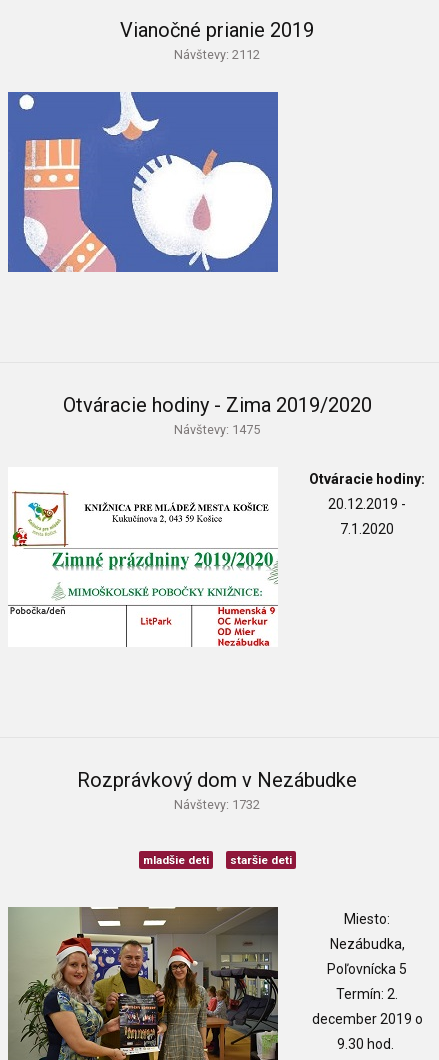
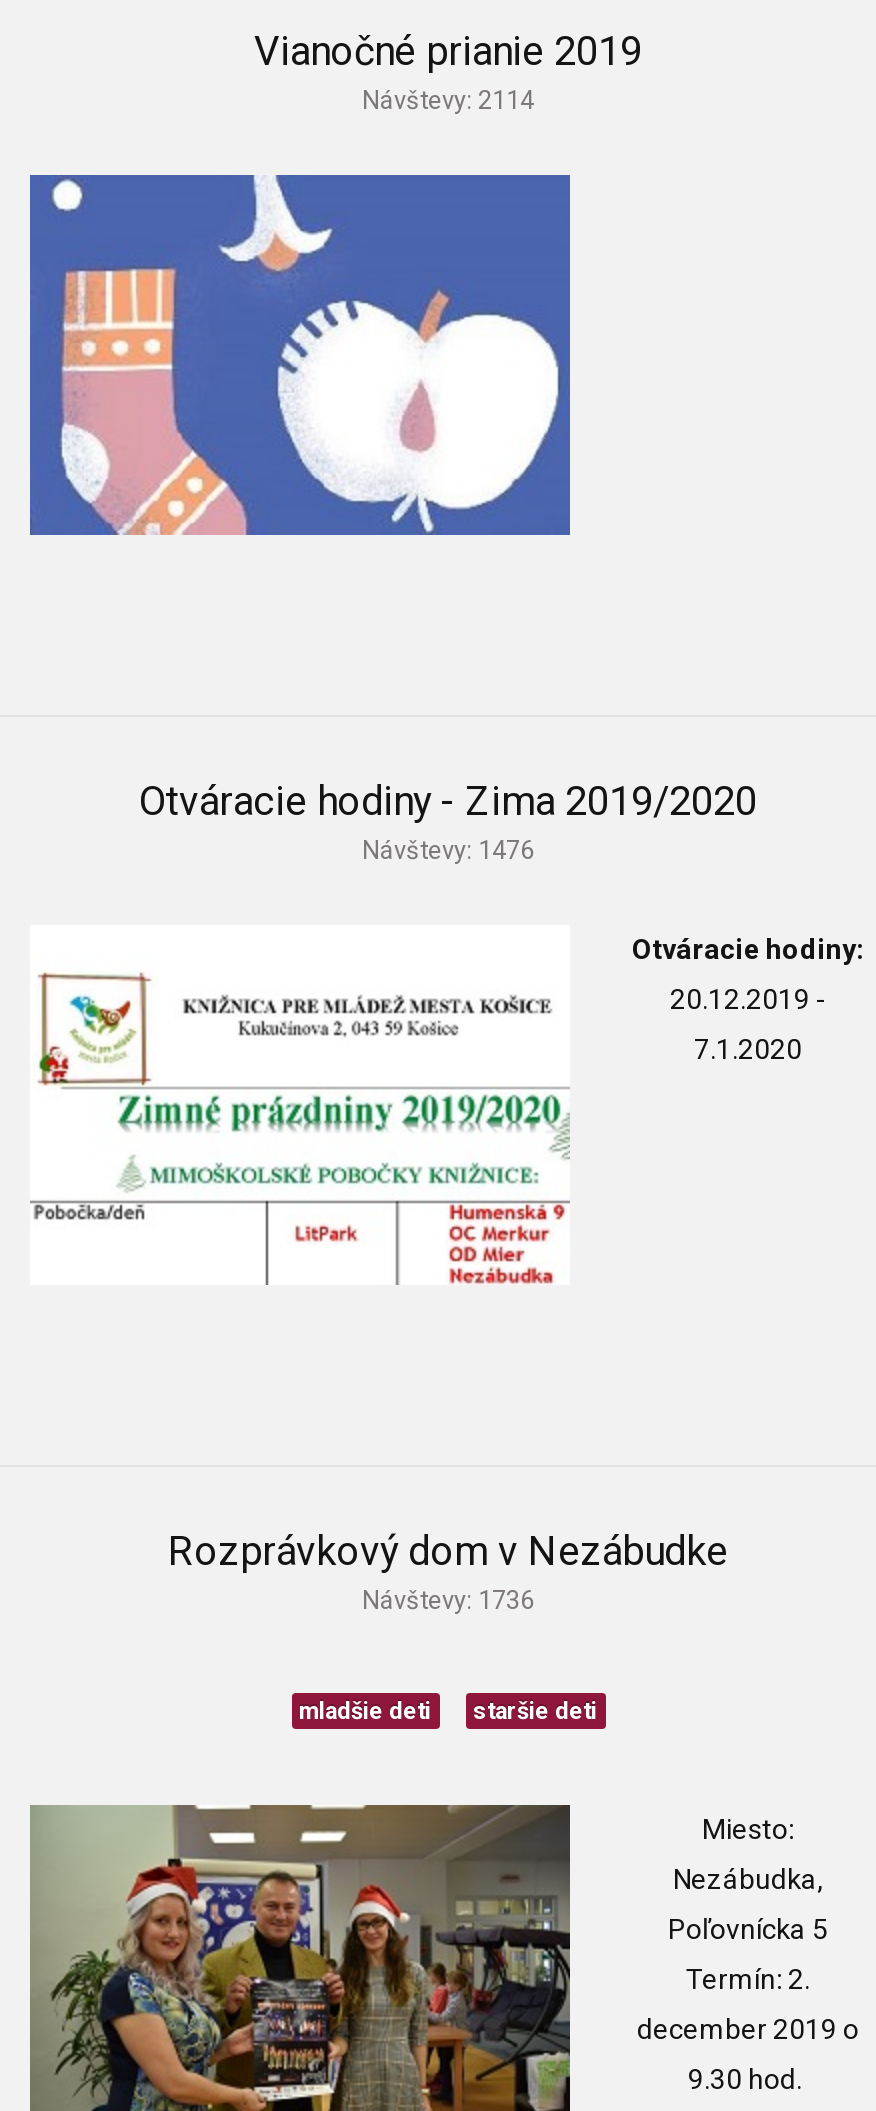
- Návštevy: 2112
+ Návštevy: 2114

- Návštevy: 1475
+ Návštevy: 1476

- Návštevy: 1732
+ Návštevy: 1736
